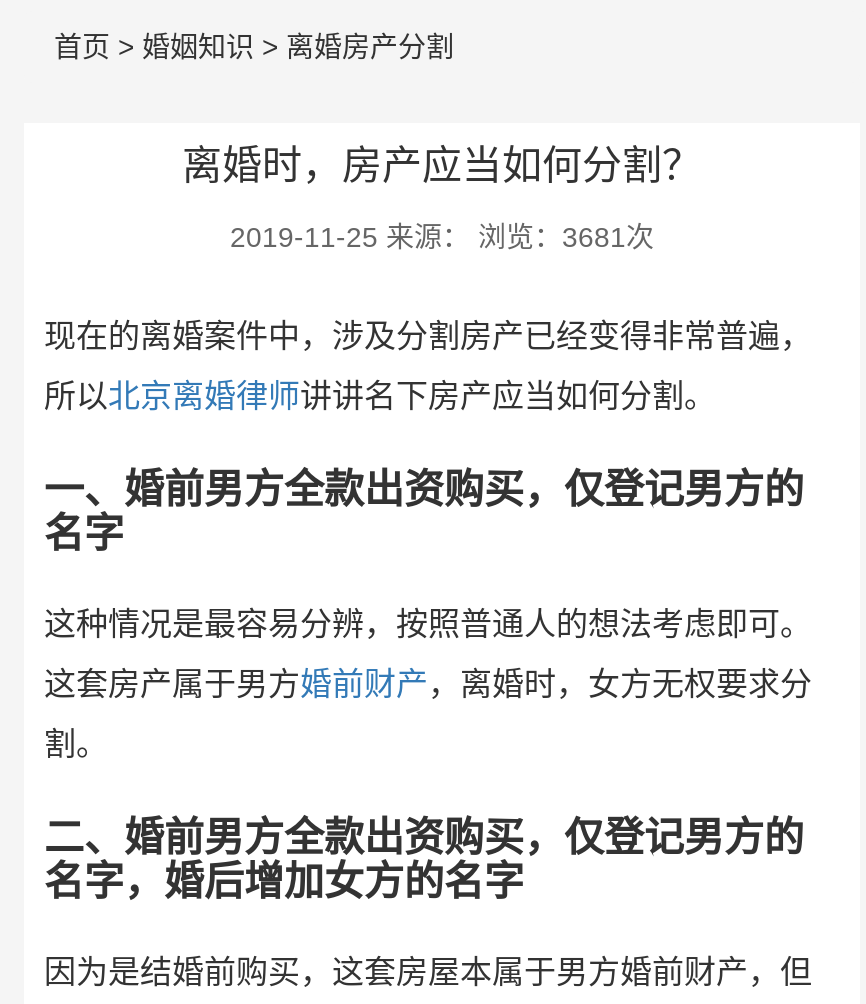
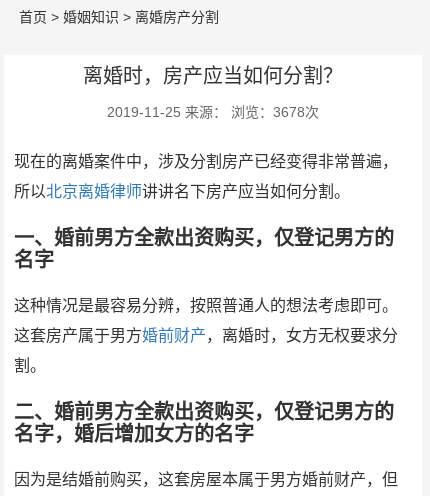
- 2019-11-25 来源： 浏览：3681次
+ 2019-11-25 来源： 浏览：3678次
